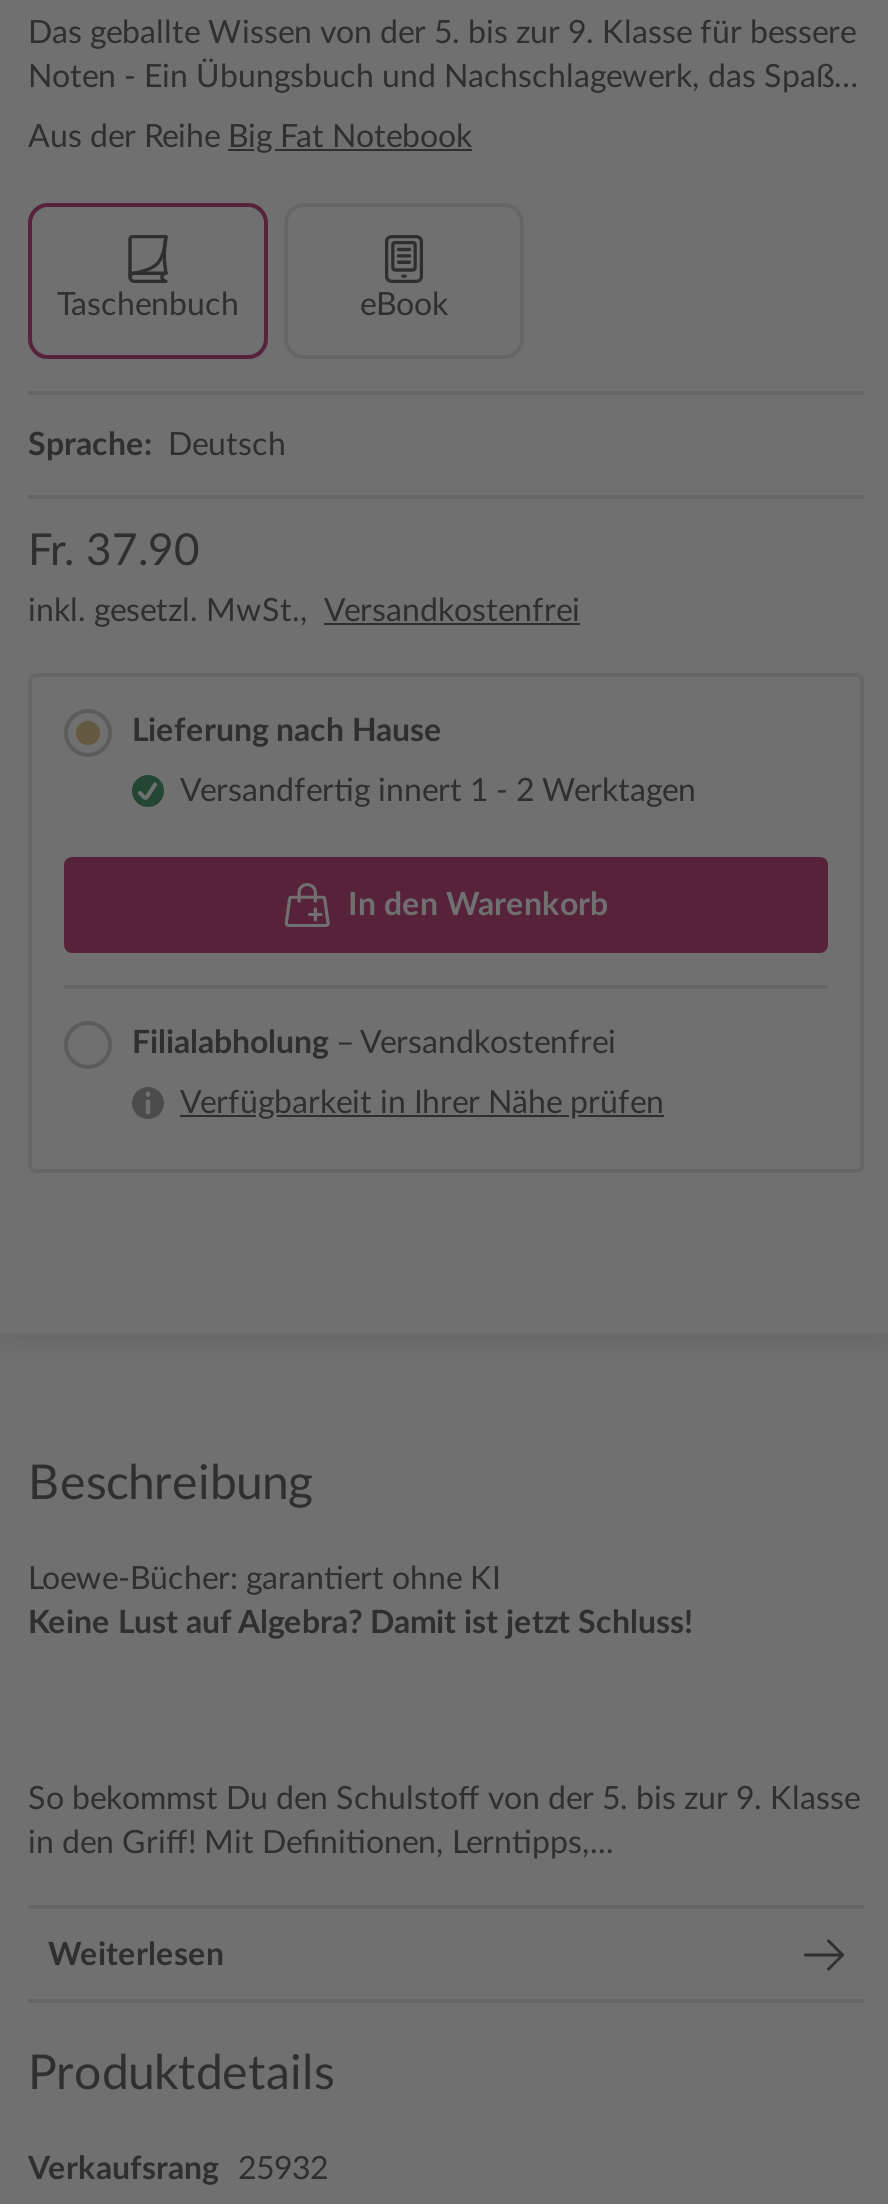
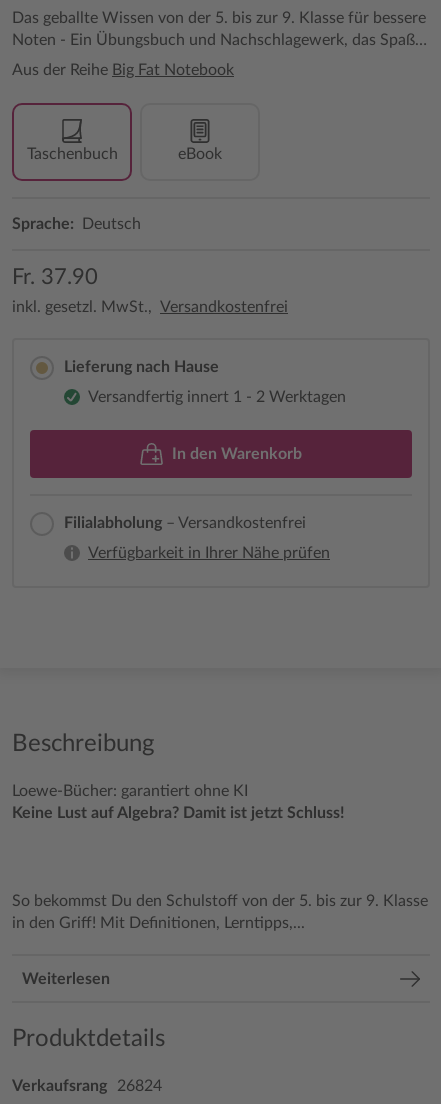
- Verkaufsrang 25932
+ Verkaufsrang 26824
